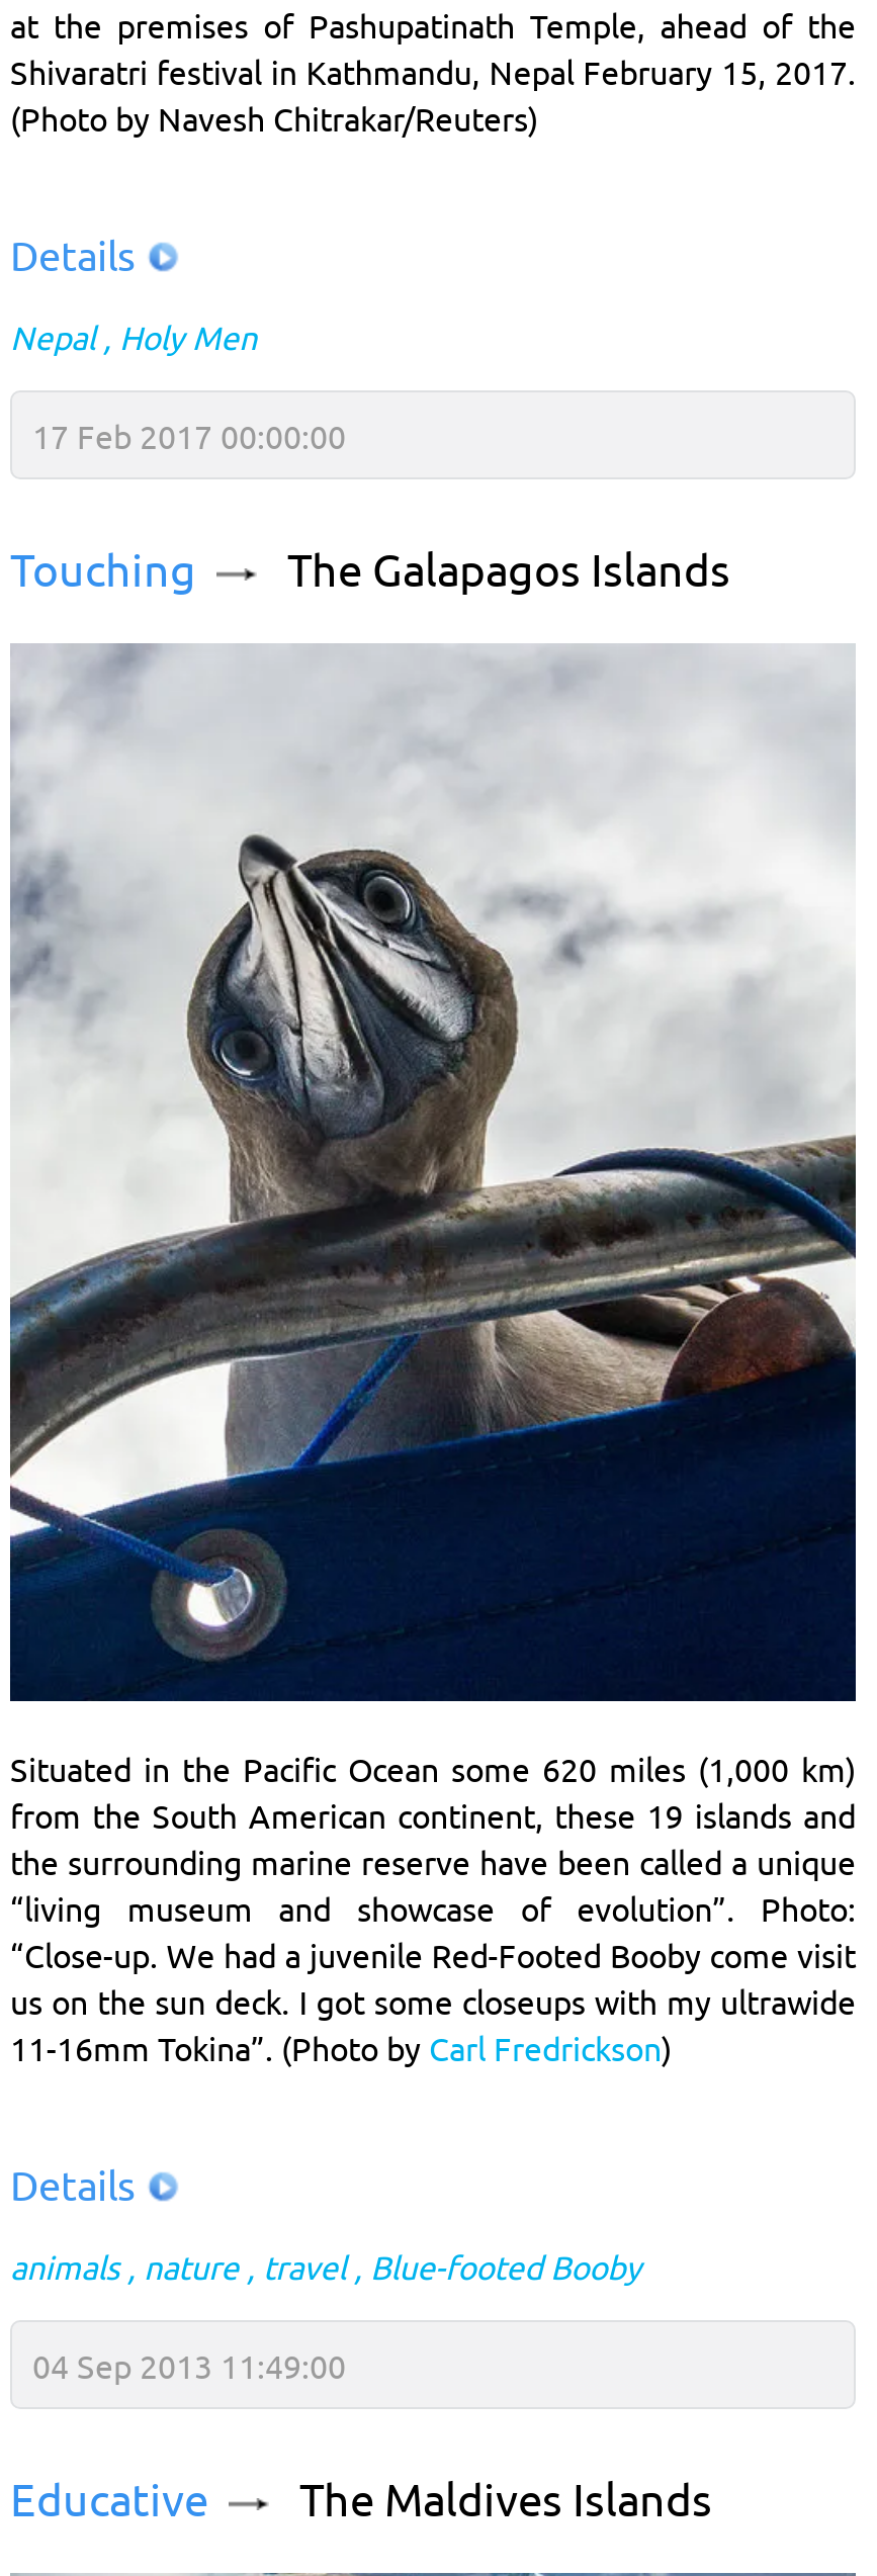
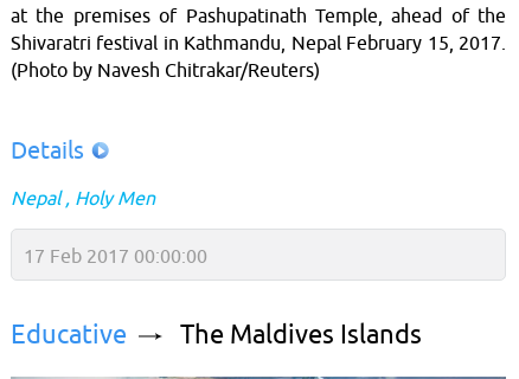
- Touching
- The Galapagos Islands

- [image]
- Situated in the Pacific Ocean some 620 miles (1,000 km)
- from the South American continent, these 19 islands and
- the surrounding marine reserve have been called a unique
- “living museum and showcase of evolution”. Photo:
- “Close-up. We had a juvenile Red-Footed Booby come visit
- us on the sun deck. I got some closeups with my ultrawide
- 11-16mm Tokina”. (Photo by Carl Fredrickson)
- Details
- animals
- nature
- travel
- Blue-footed Booby
- 04 Sep 2013 11:49:00
